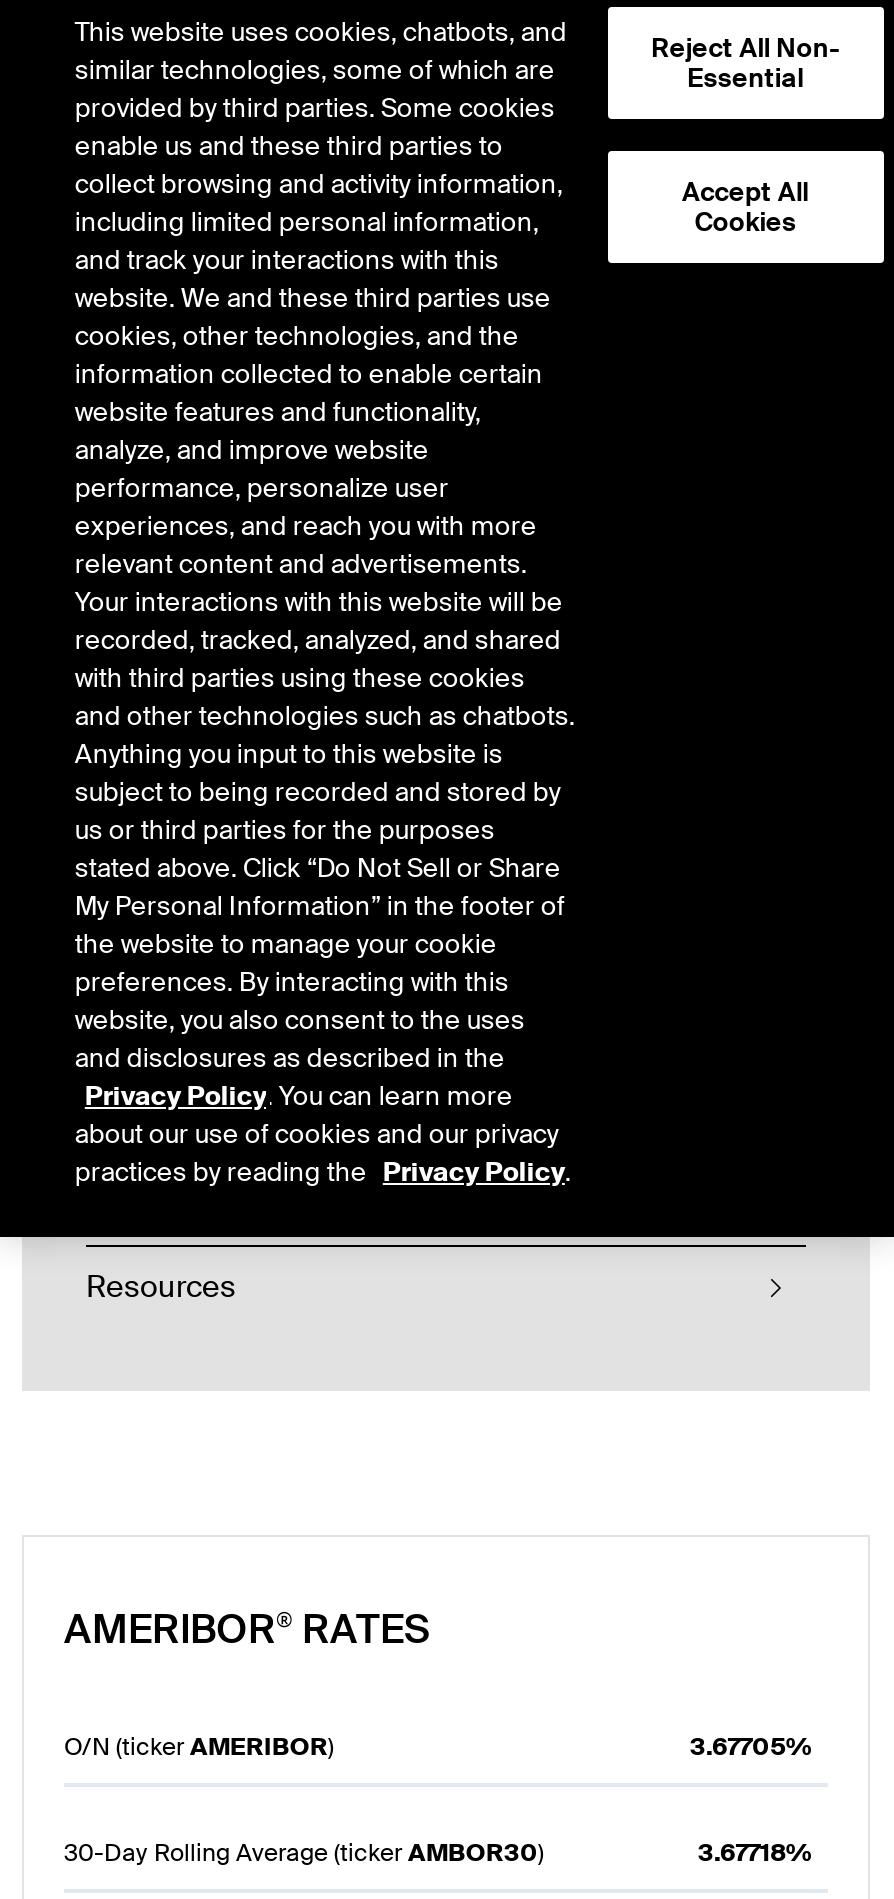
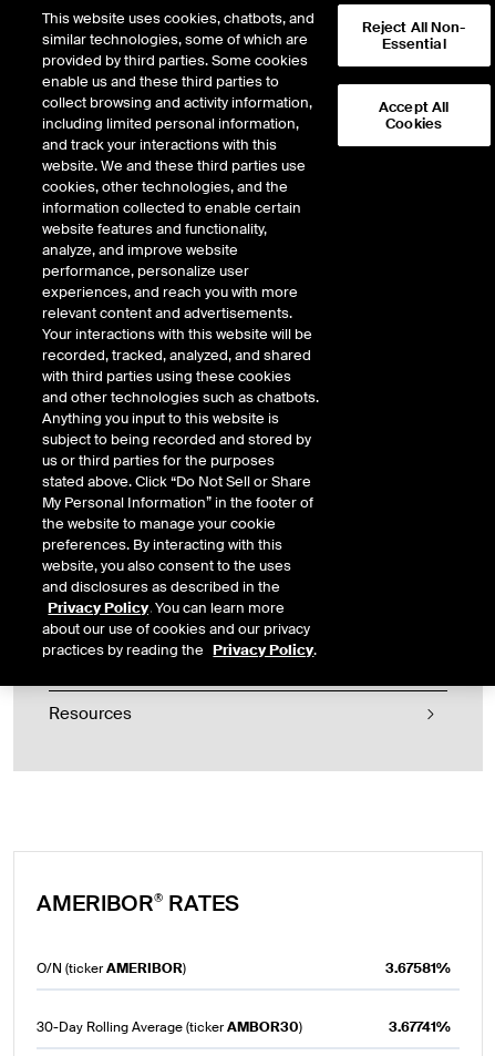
- 3.67705%
+ 3.67581%

- 3.67718%
+ 3.67741%
